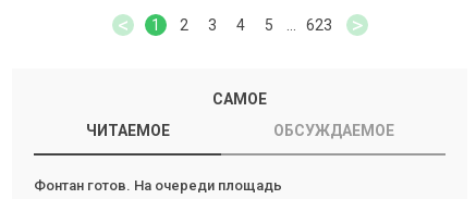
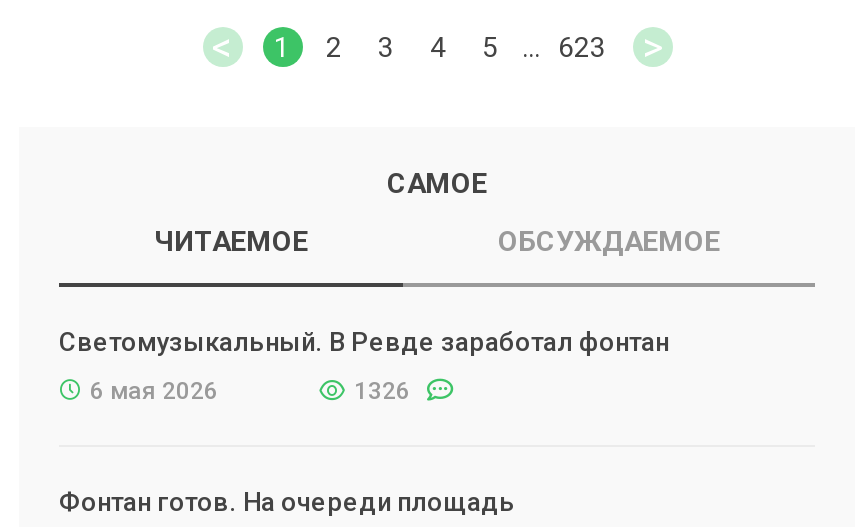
+ Светомузыкальный. В Ревде заработал фонтан
+ 6 мая 2026
+ 1326
